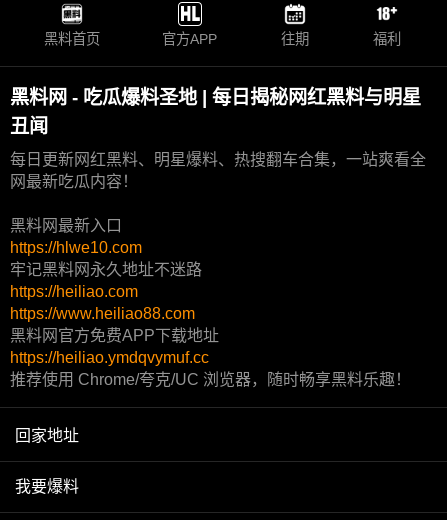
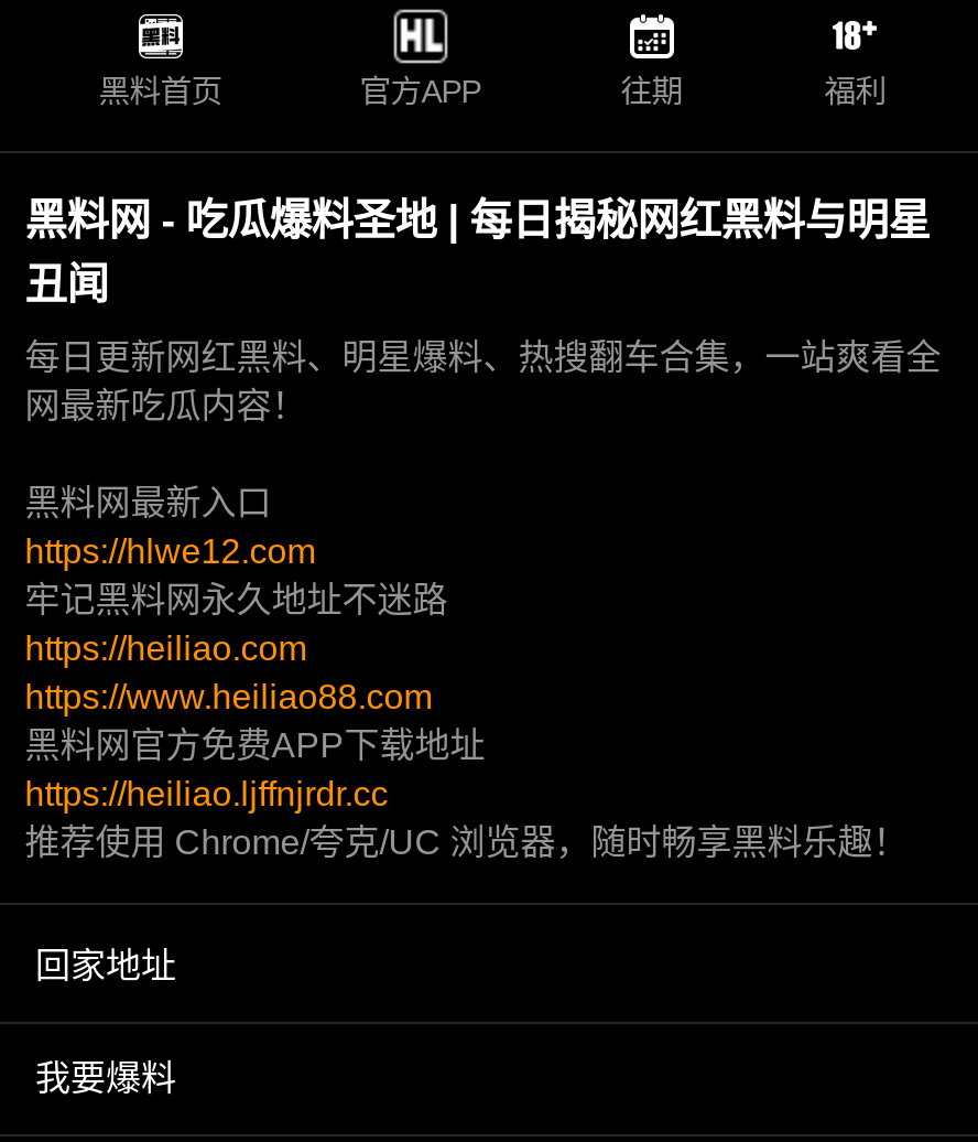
- https://hlwe10.com
+ https://hlwe12.com

- https://heiliao.ymdqvymuf.cc
+ https://heiliao.ljffnjrdr.cc
